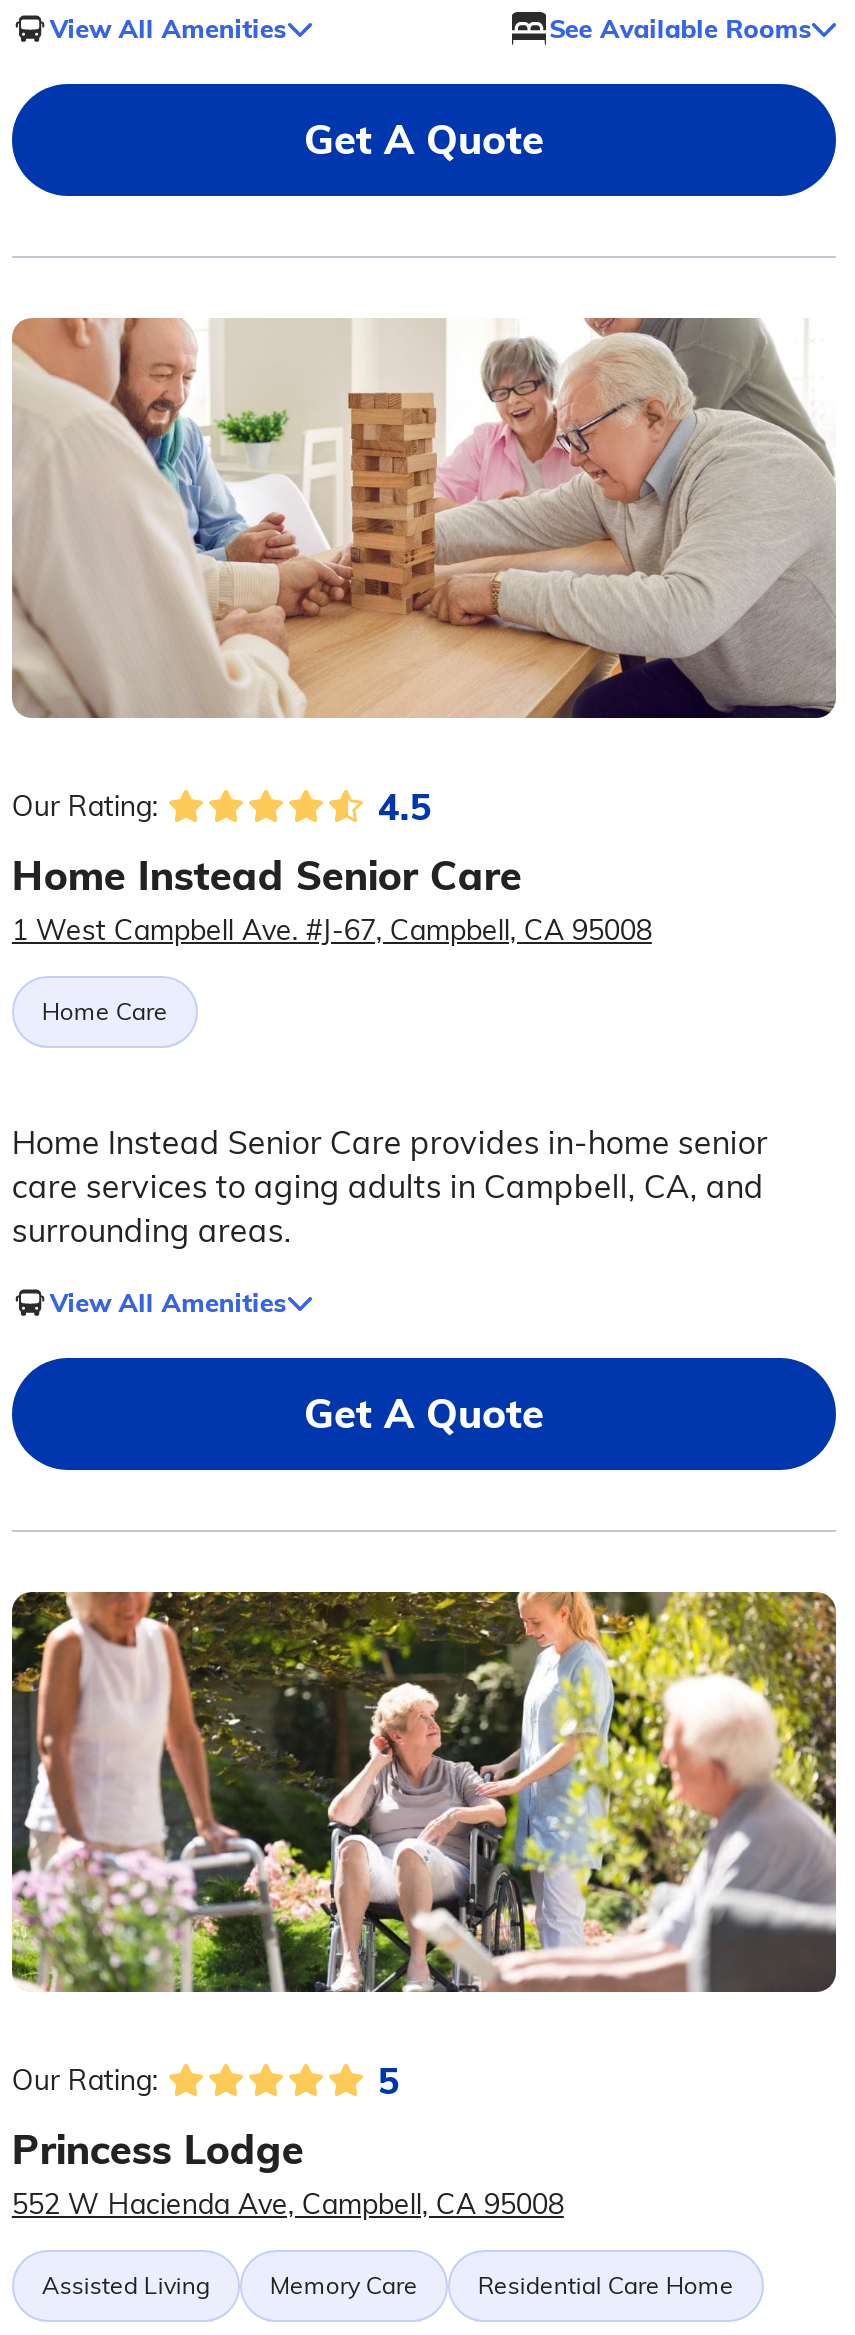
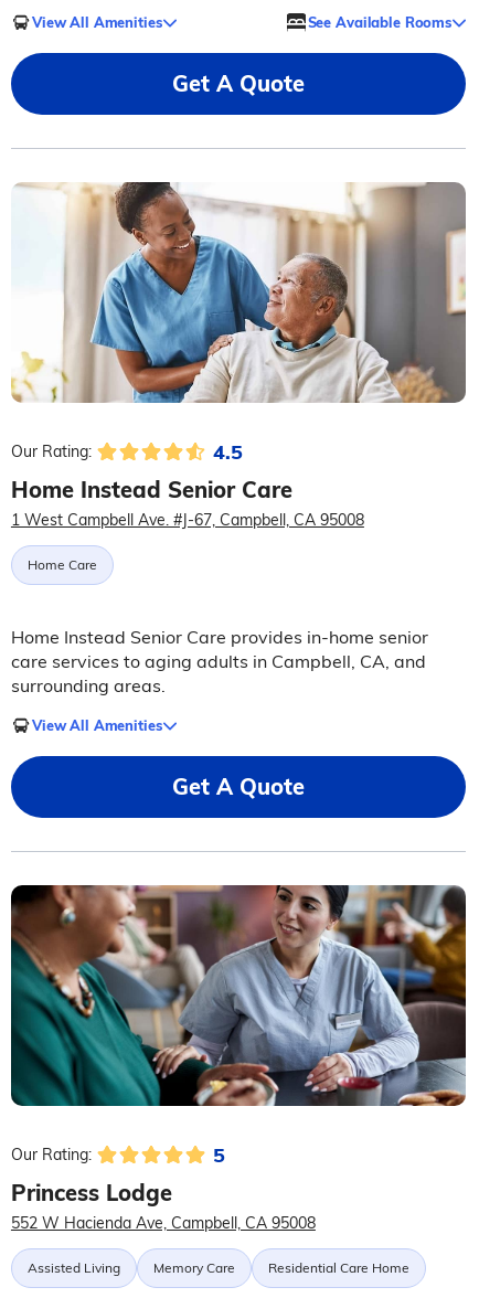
- [image]
+ [image]

- [image]
+ [image]
